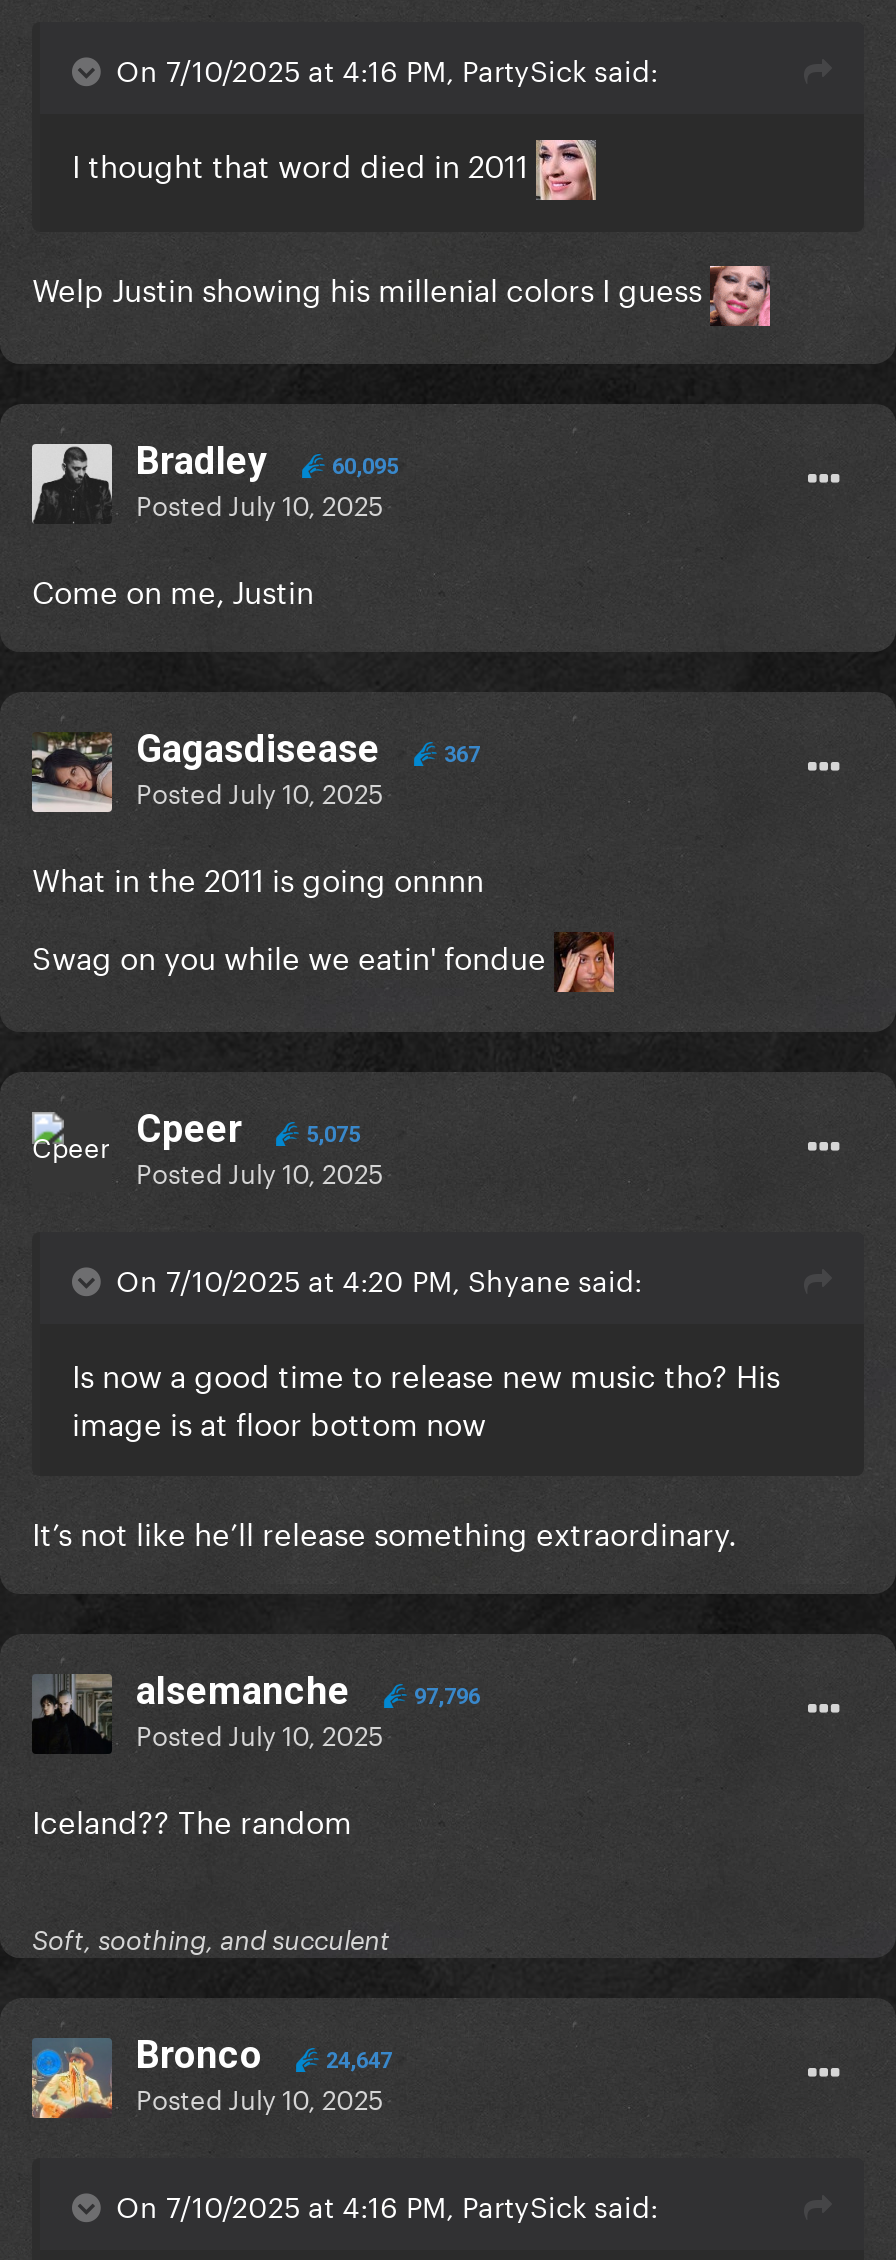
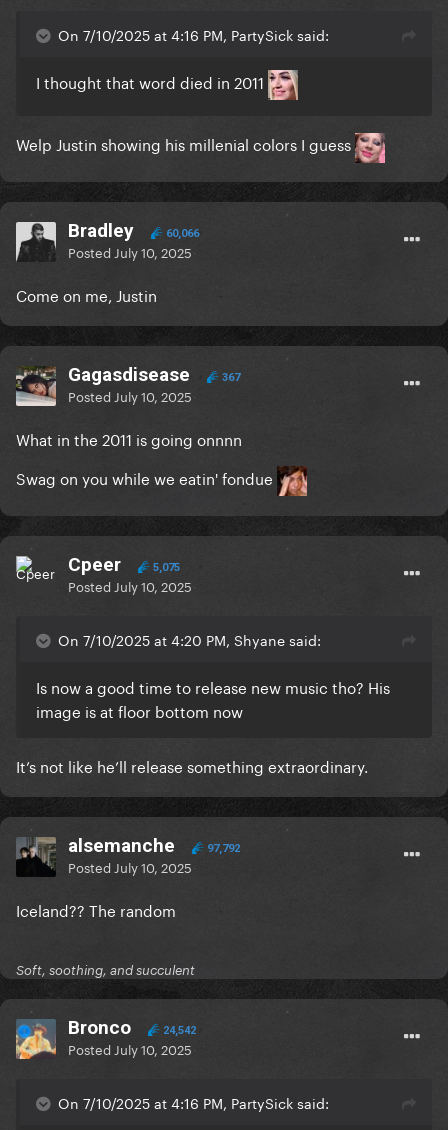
- 60,095
+ 60,066

- 97,796
+ 97,792

- 24,647
+ 24,542
